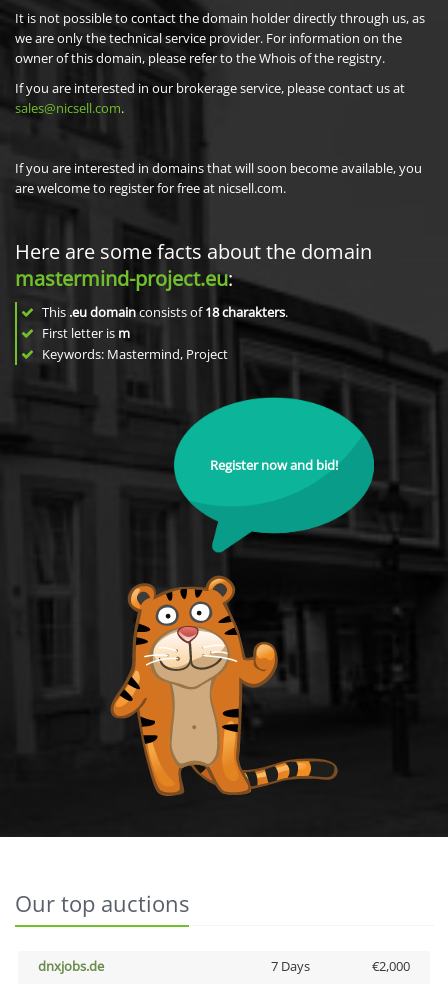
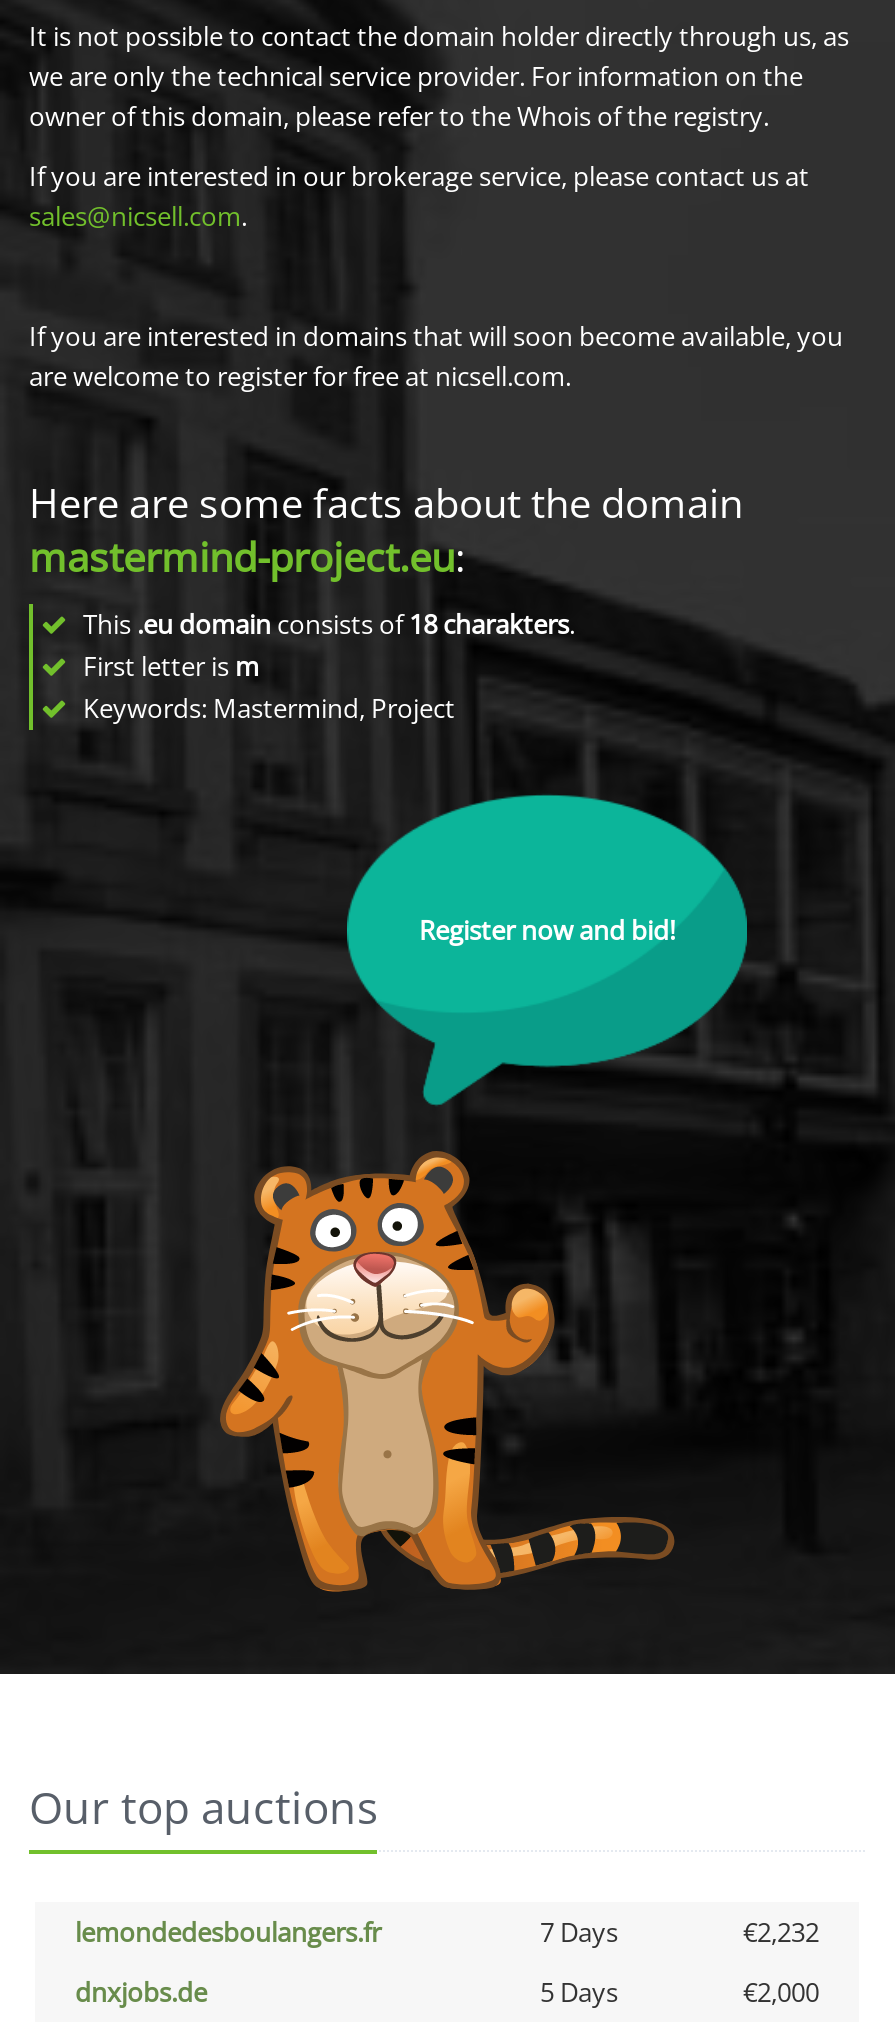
+ lemondedesboulangers.fr
+ 7 Days
+ €2,232

- 7 Days
+ 5 Days
